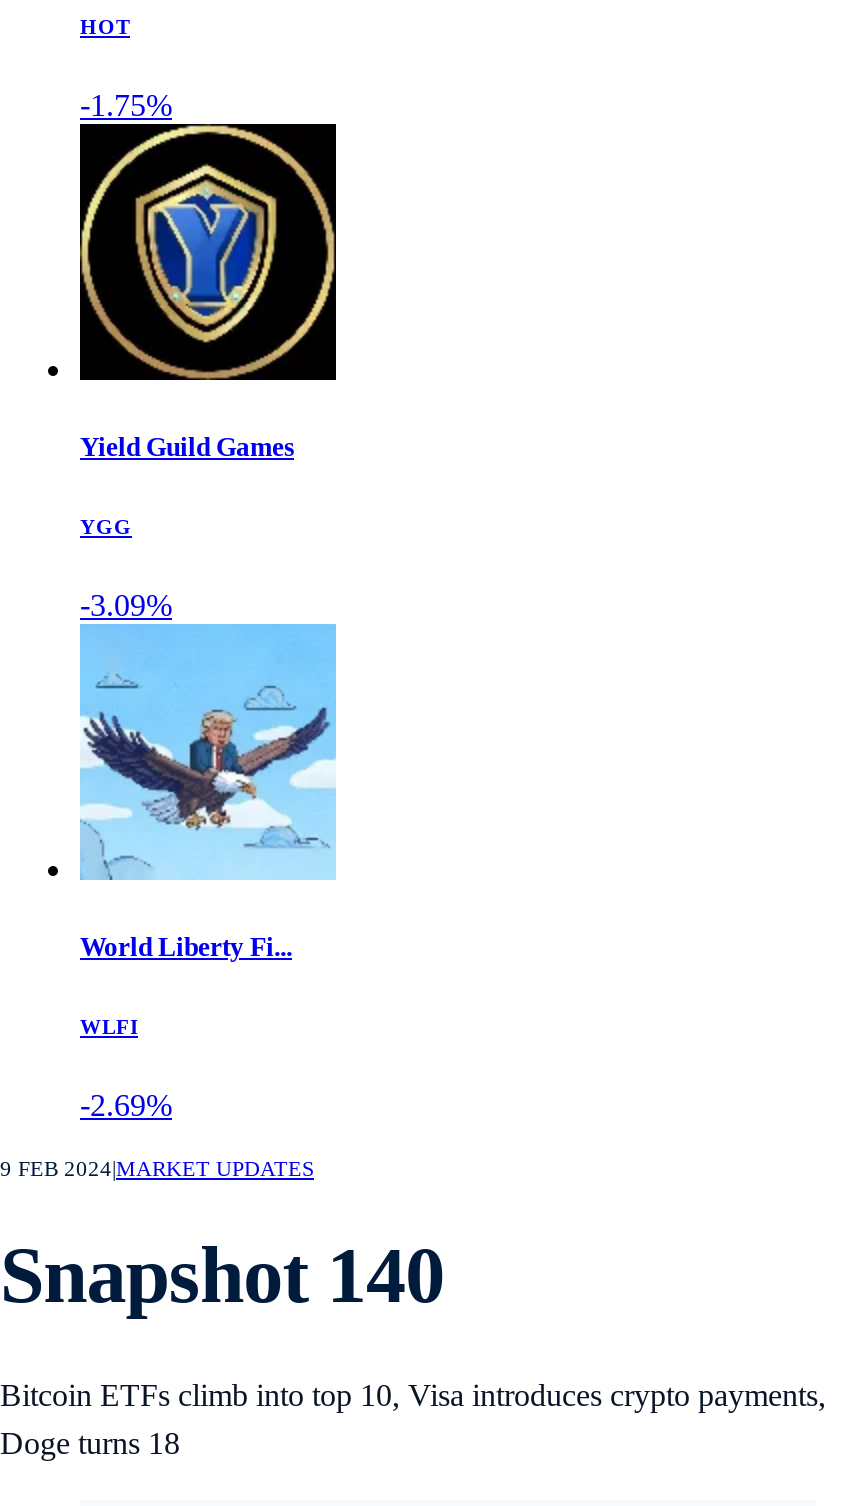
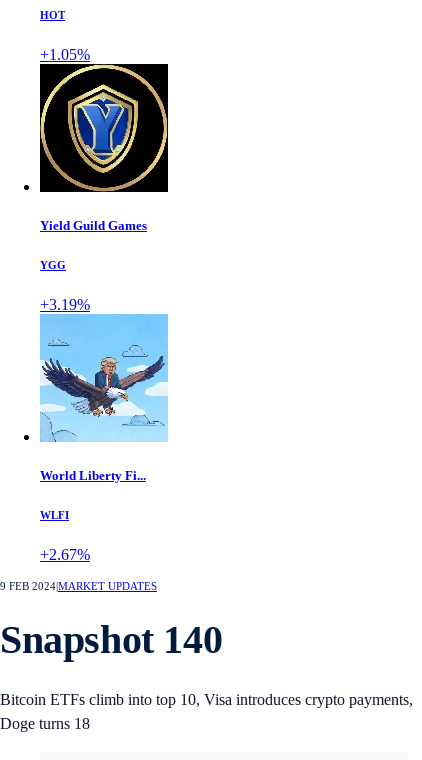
- -1.75%
+ +1.05%

- -3.09%
+ +3.19%

- -2.69%
+ +2.67%
